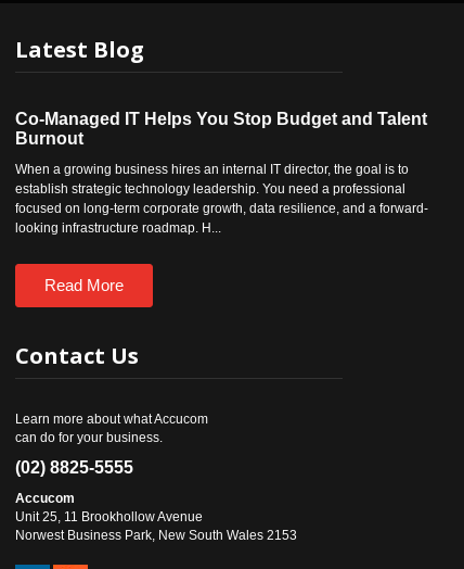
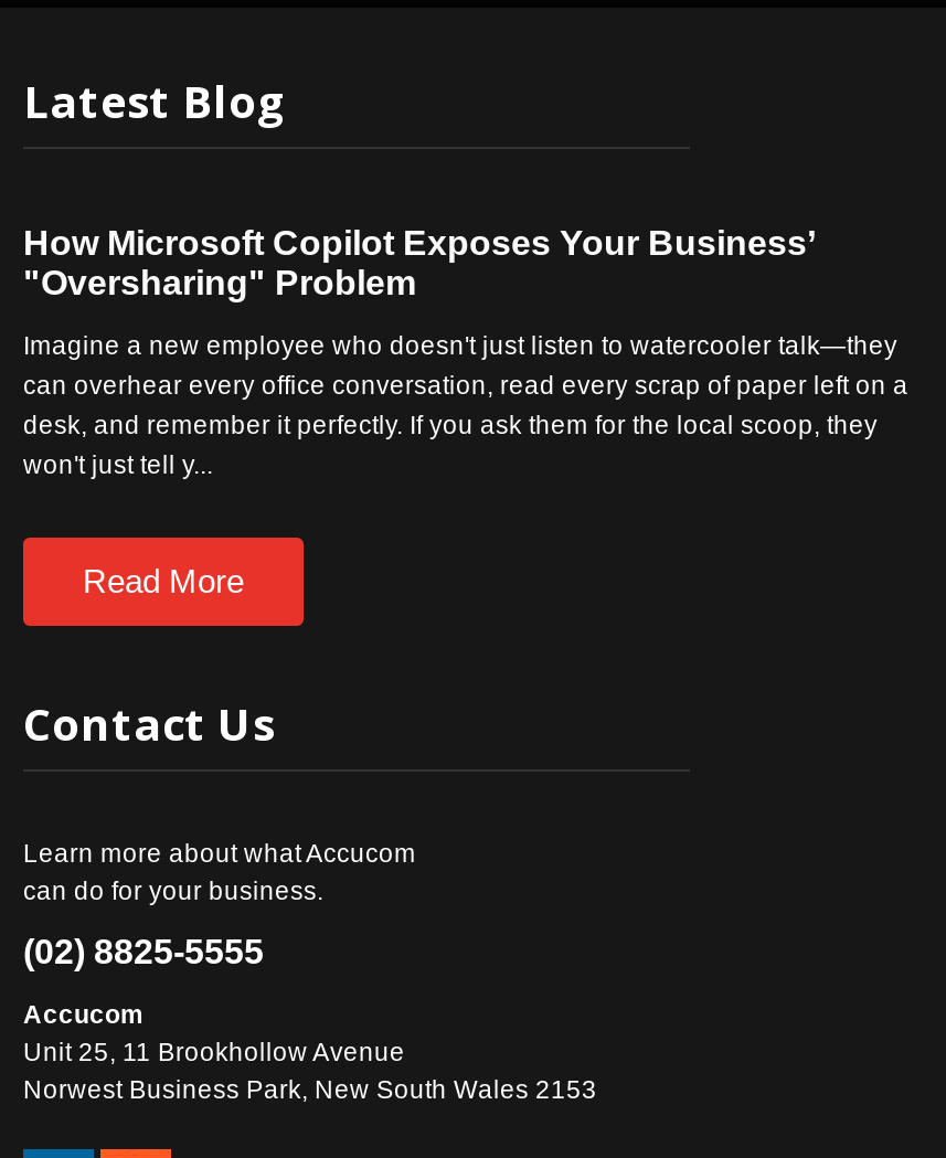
- Co-Managed IT Helps You Stop Budget and Talent
- Burnout
+ How Microsoft Copilot Exposes Your Business’
+ "Oversharing" Problem

- When a growing business hires an internal IT director, the goal is to
+ Imagine a new employee who doesn't just listen to watercooler talk—they

- establish strategic technology leadership. You need a professional
+ can overhear every office conversation, read every scrap of paper left on a

- focused on long-term corporate growth, data resilience, and a forward-
+ desk, and remember it perfectly. If you ask them for the local scoop, they

- looking infrastructure roadmap. H...
+ won't just tell y...
